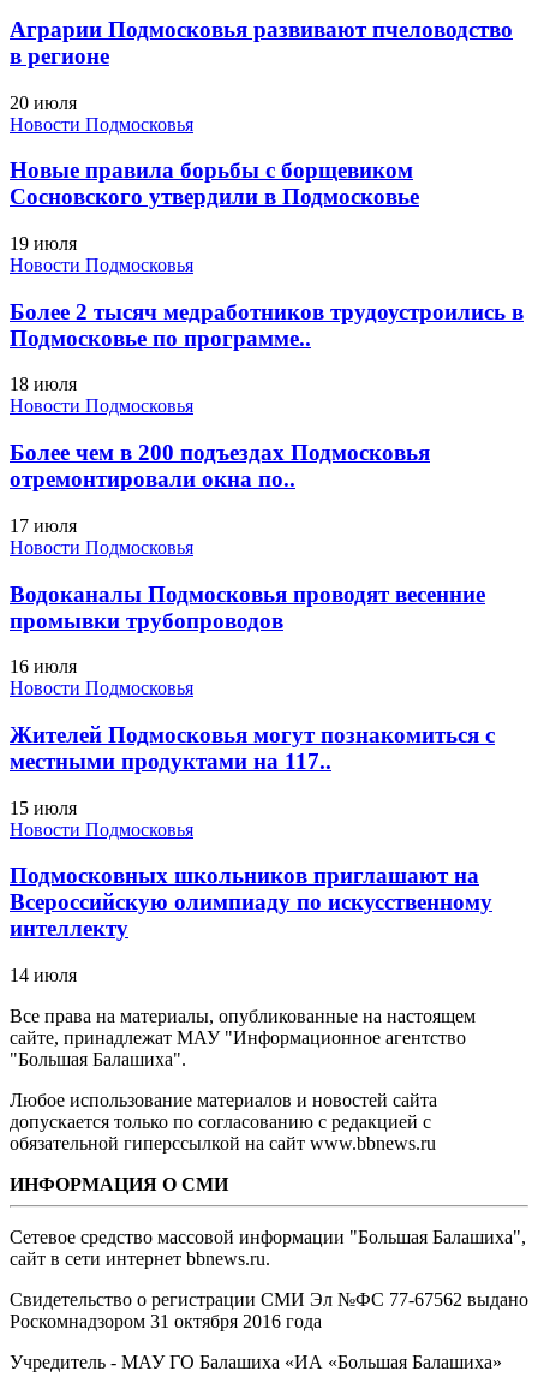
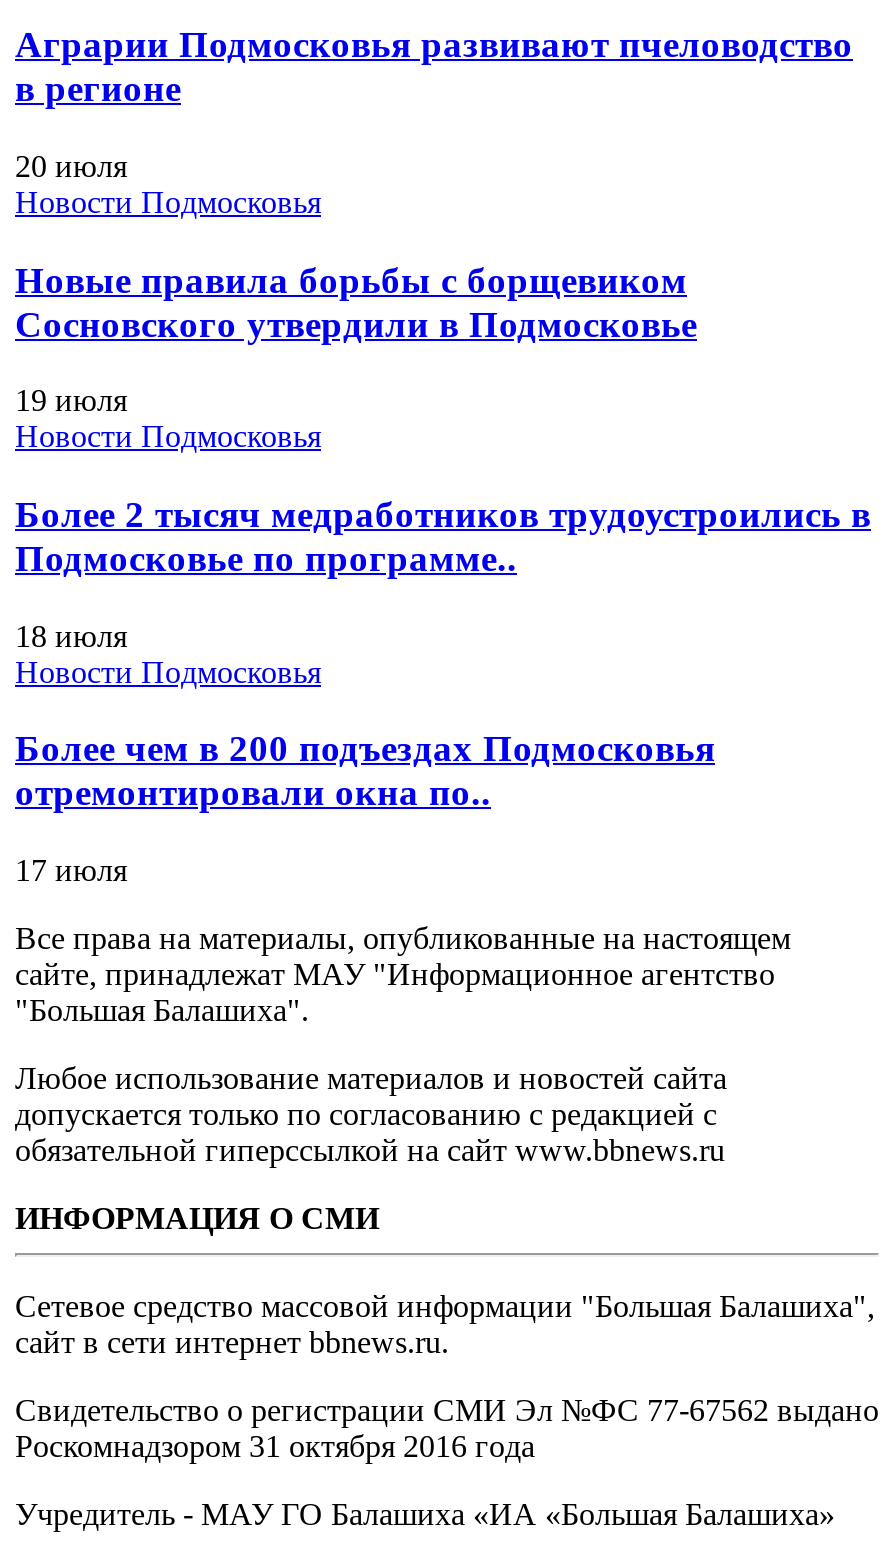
- Новости Подмосковья
- Водоканалы Подмосковья проводят весенние
- промывки трубопроводов
- 16 июля
- Новости Подмосковья
- Жителей Подмосковья могут познакомиться с
- местными продуктами на 117..
- 15 июля
- Новости Подмосковья
- Подмосковных школьников приглашают на
- Всероссийскую олимпиаду по искусственному
- интеллекту
- 14 июля
